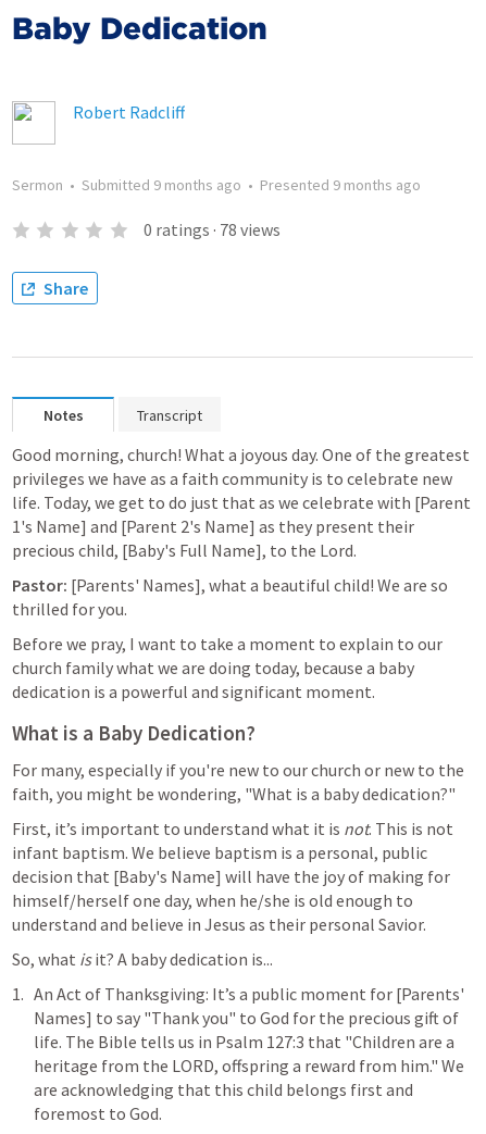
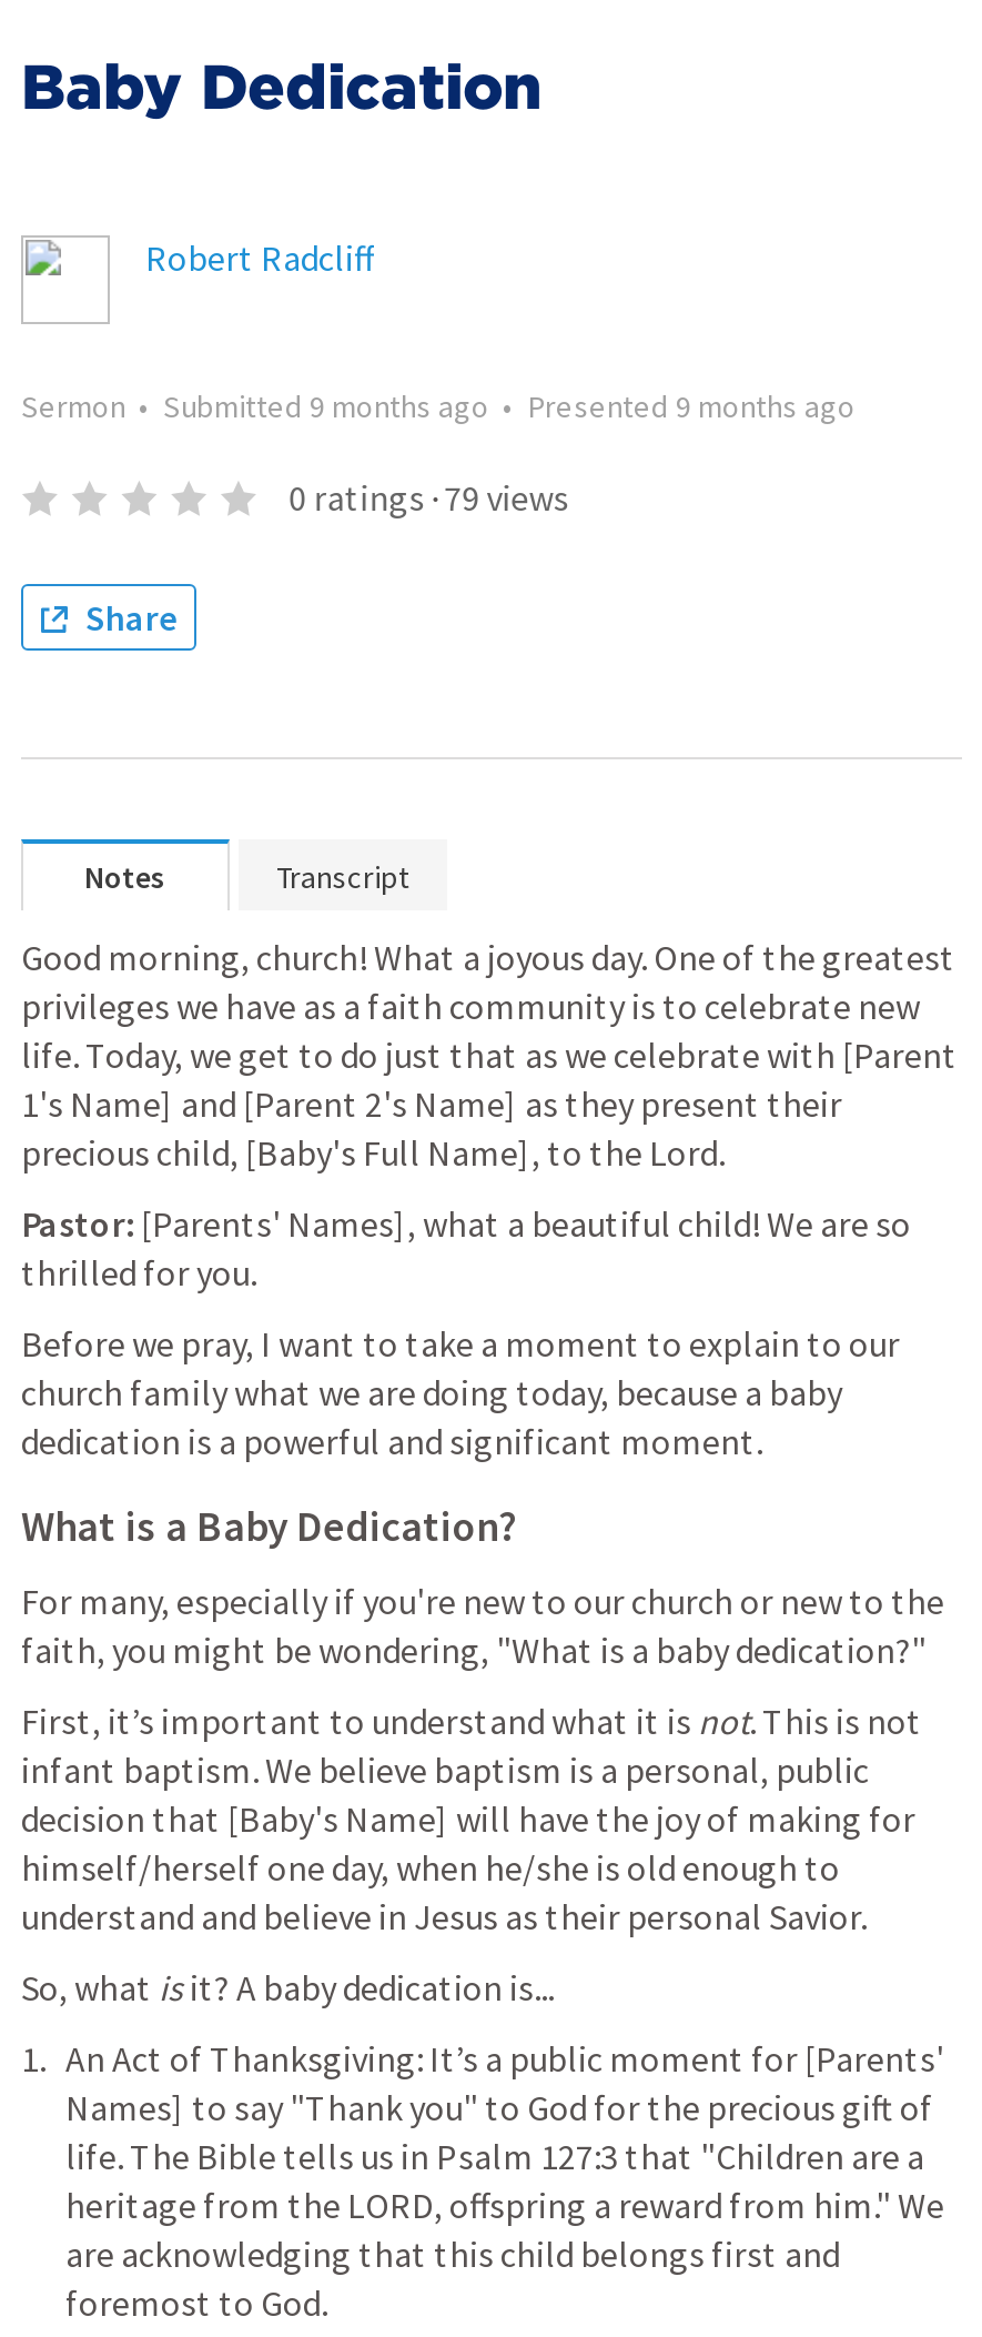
- 0 ratings · 78 views
+ 0 ratings · 79 views
